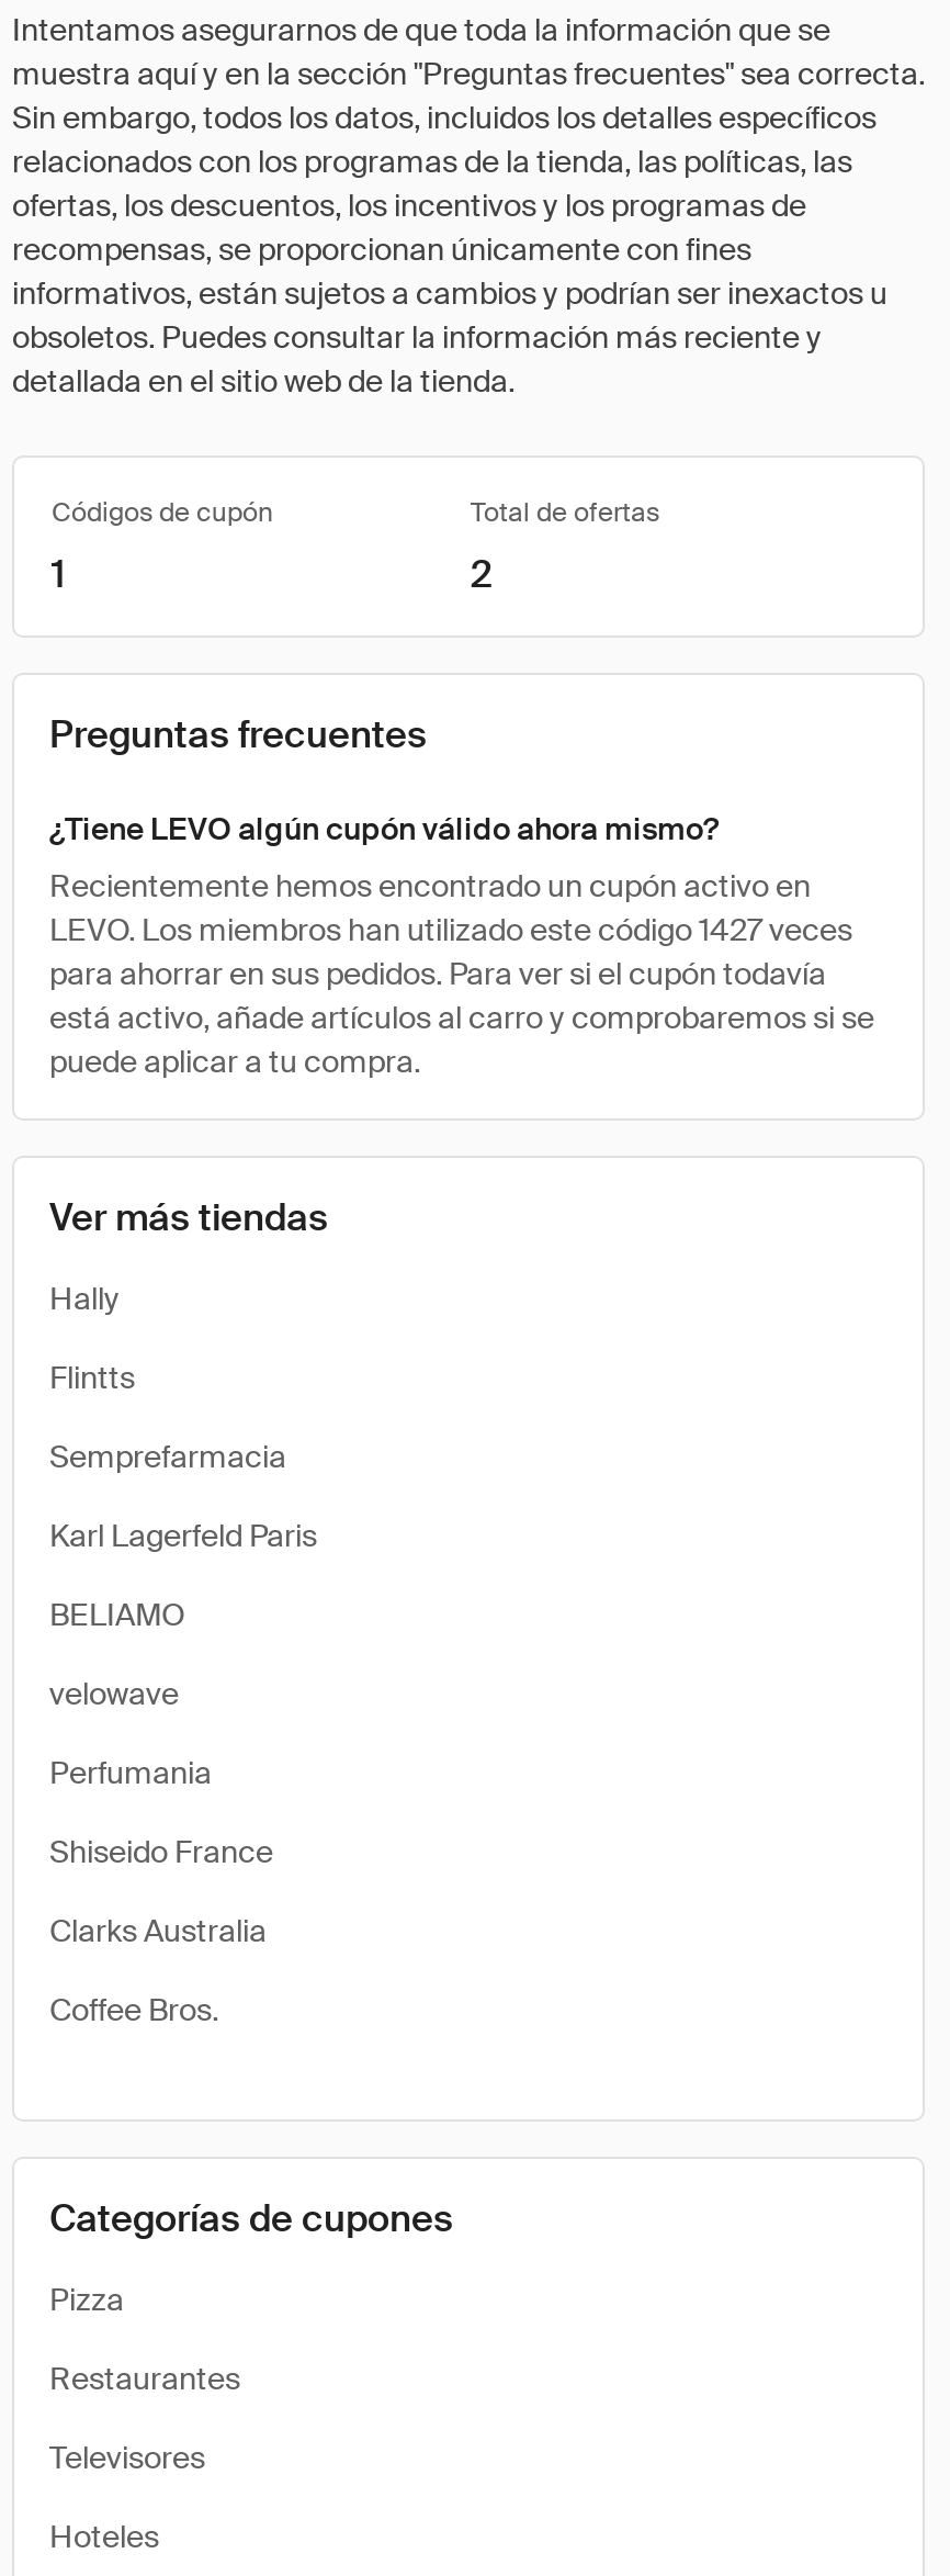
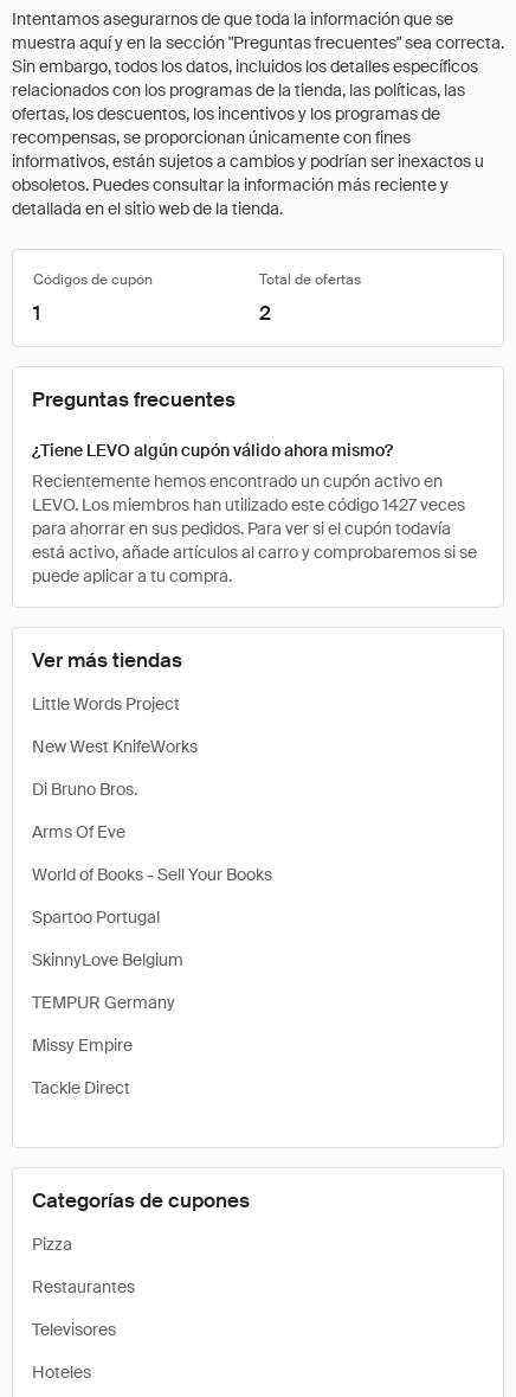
- Hally
+ Little Words Project

- Flintts
+ New West KnifeWorks

- Semprefarmacia
+ Di Bruno Bros.

- Karl Lagerfeld Paris
+ Arms Of Eve

- BELIAMO
+ World of Books - Sell Your Books

- velowave
+ Spartoo Portugal

- Perfumania
+ SkinnyLove Belgium

- Shiseido France
+ TEMPUR Germany

- Clarks Australia
+ Missy Empire

- Coffee Bros.
+ Tackle Direct
